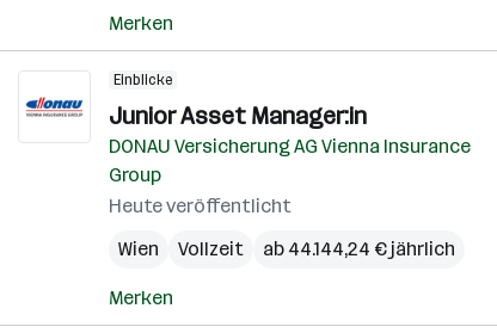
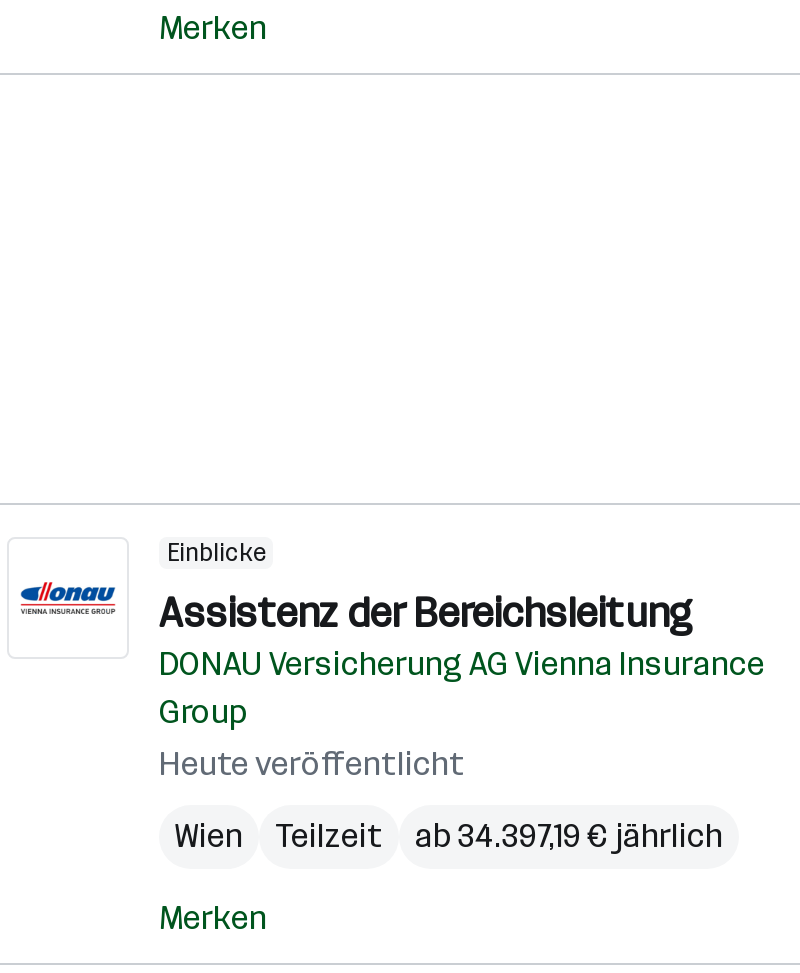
- Junior Asset Manager:in
+ Assistenz der Bereichsleitung

- Vollzeit
- ab 44.144,24 € jährlich
+ Teilzeit
+ ab 34.397,19 € jährlich
